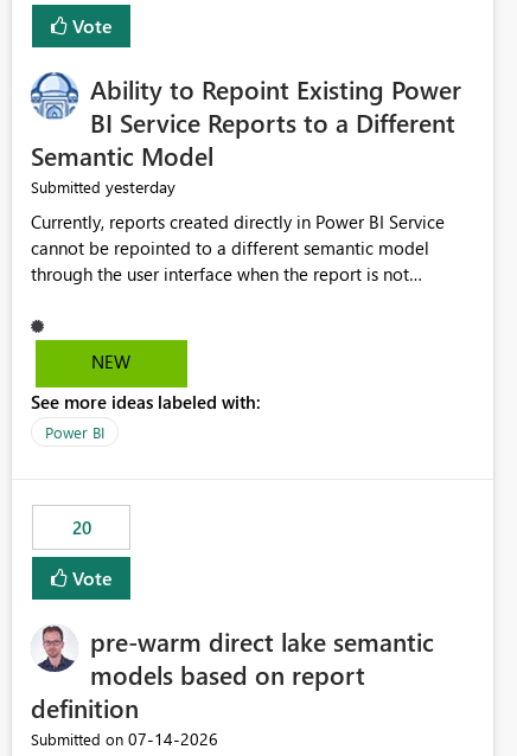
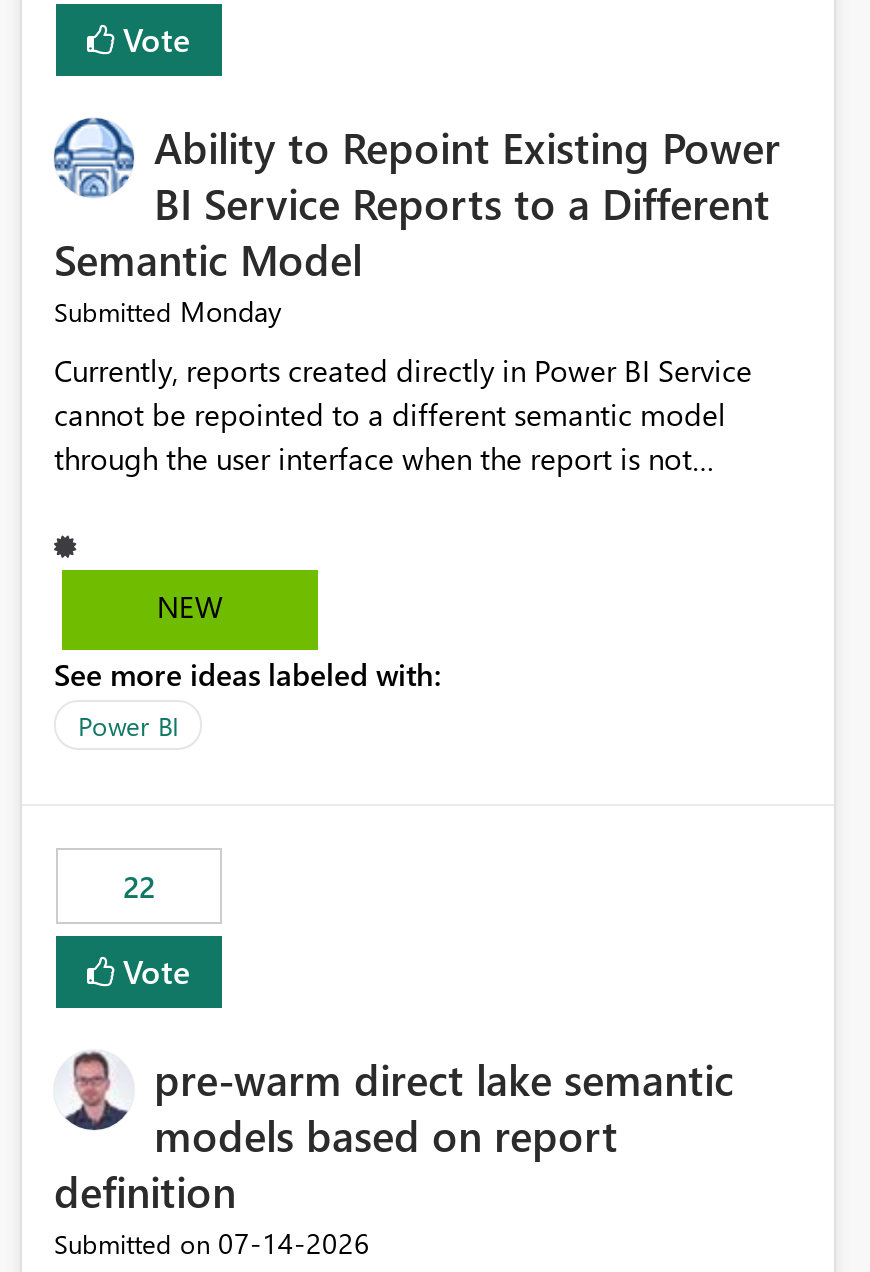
- Submitted yesterday
+ Submitted Monday

- 20
+ 22
